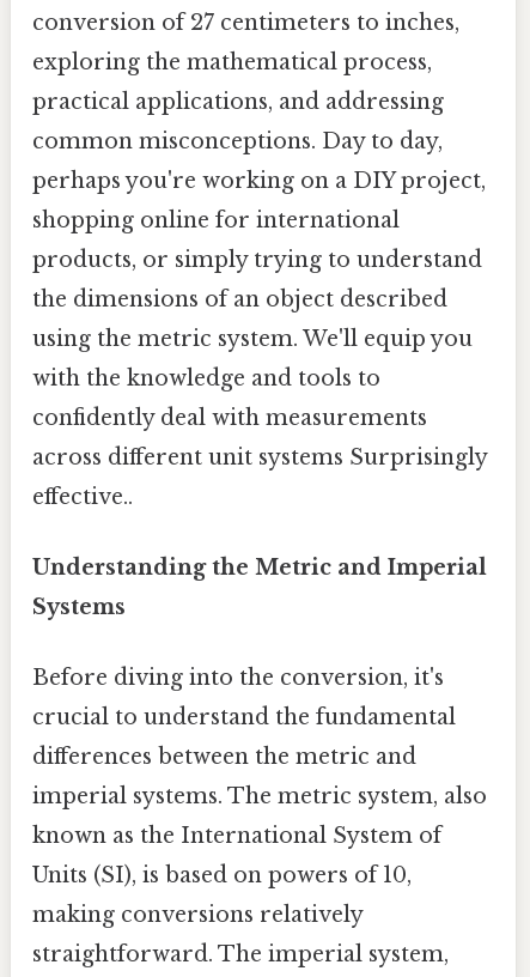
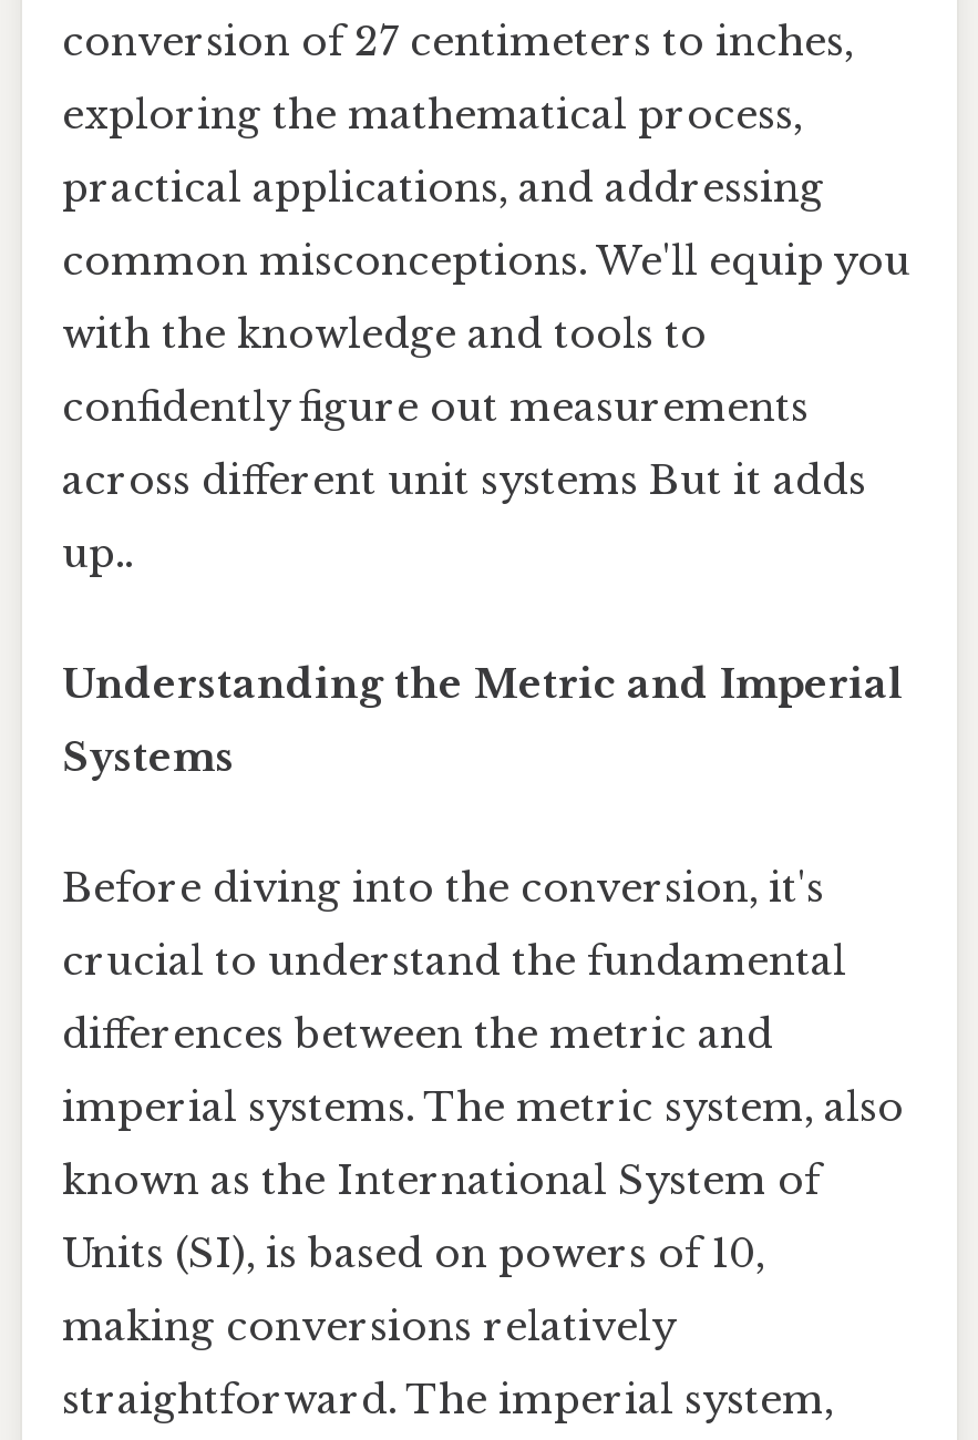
- common misconceptions. Day to day,
- perhaps you're working on a DIY project,
- shopping online for international
- products, or simply trying to understand
- the dimensions of an object described
- using the metric system. We'll equip you
+ common misconceptions. We'll equip you

- confidently deal with measurements
+ confidently figure out measurements

- across different unit systems Surprisingly
+ across different unit systems But it adds

- effective..
+ up..
